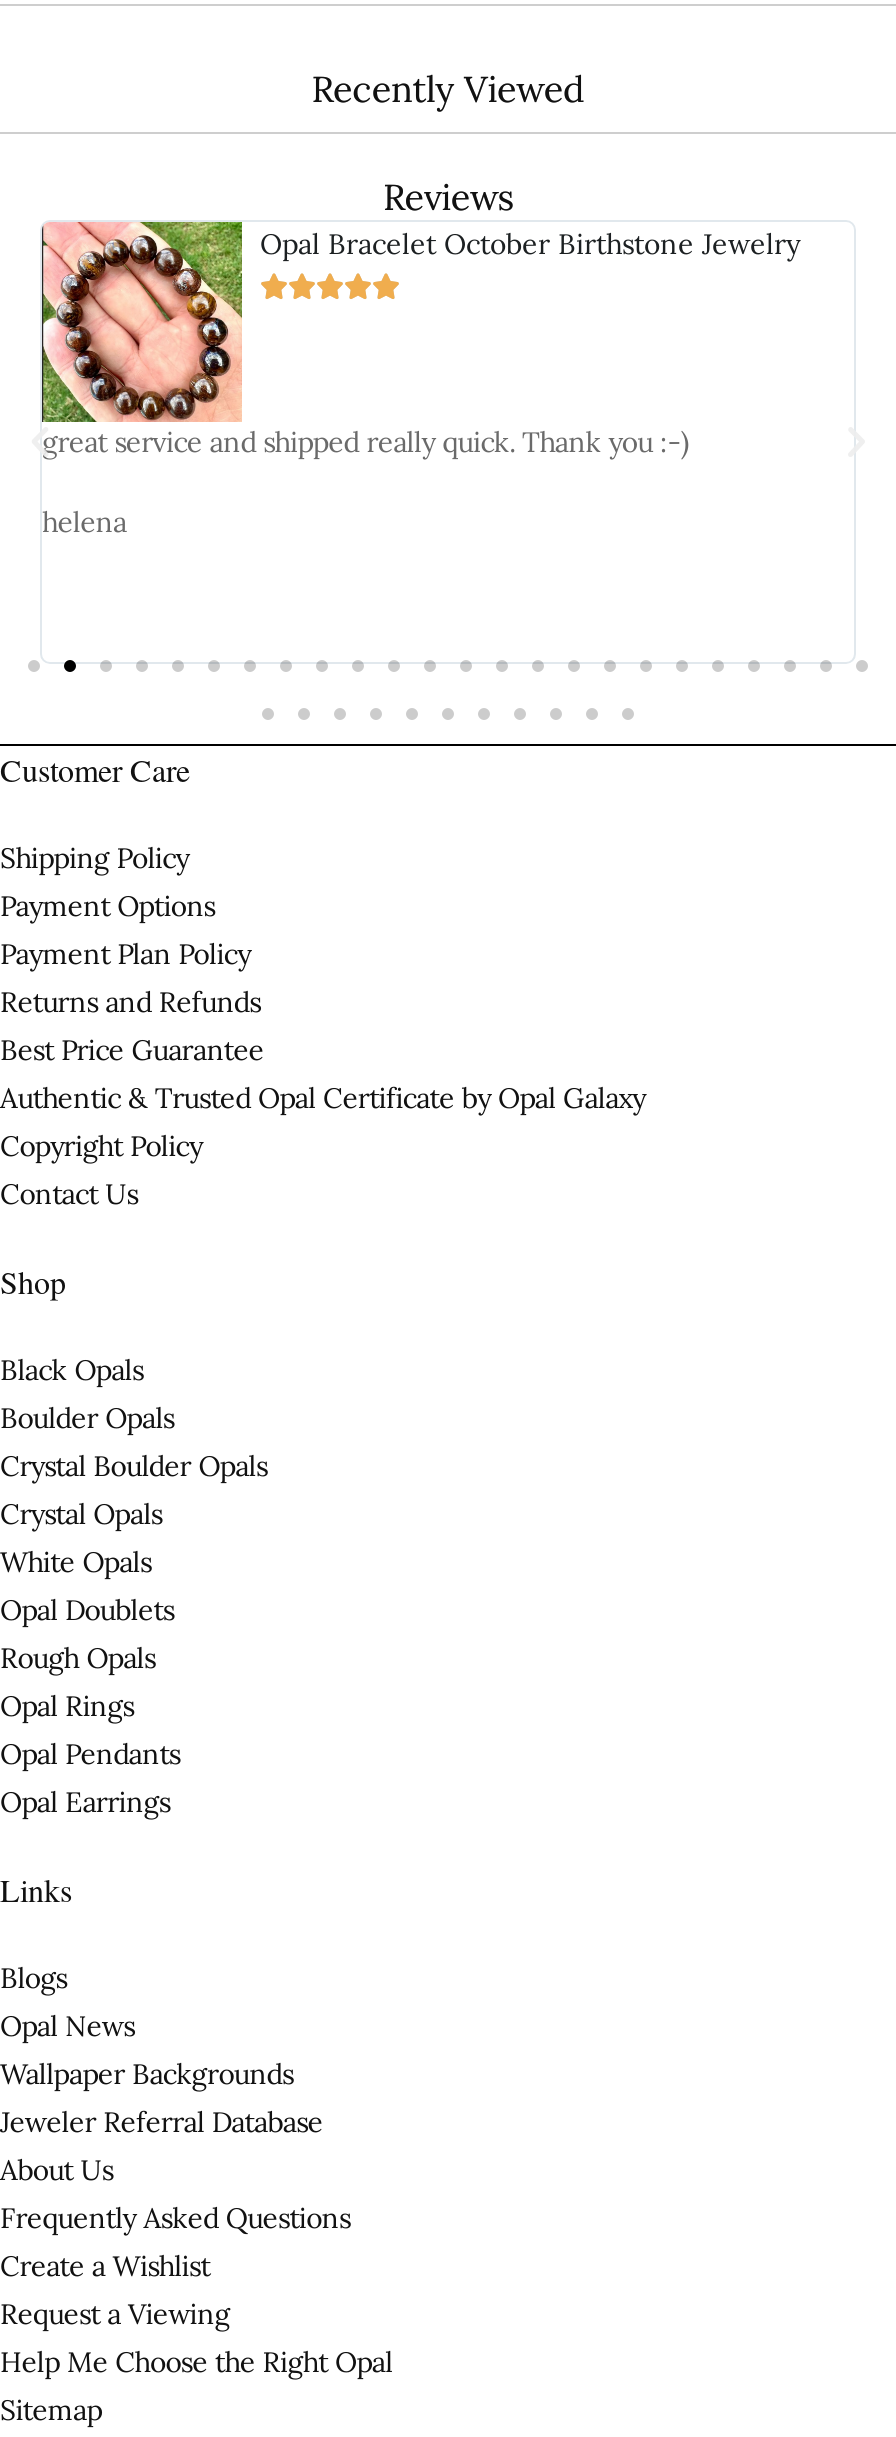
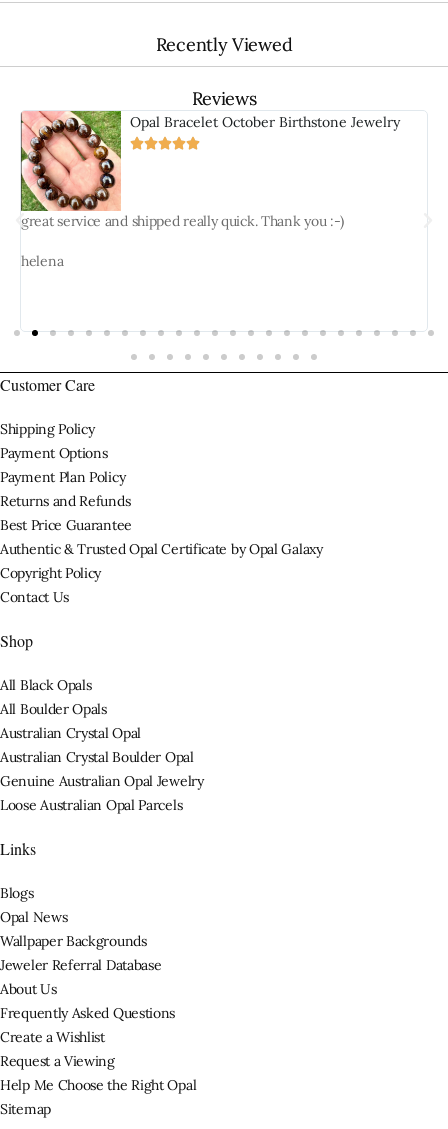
- Black Opals
- Boulder Opals
- Crystal Boulder Opals
- Crystal Opals
- White Opals
- Opal Doublets
- Rough Opals
- Opal Rings
- Opal Pendants
- Opal Earrings
+ All Black Opals
+ All Boulder Opals
+ Australian Crystal Opal
+ Australian Crystal Boulder Opal
+ Genuine Australian Opal Jewelry
+ Loose Australian Opal Parcels
